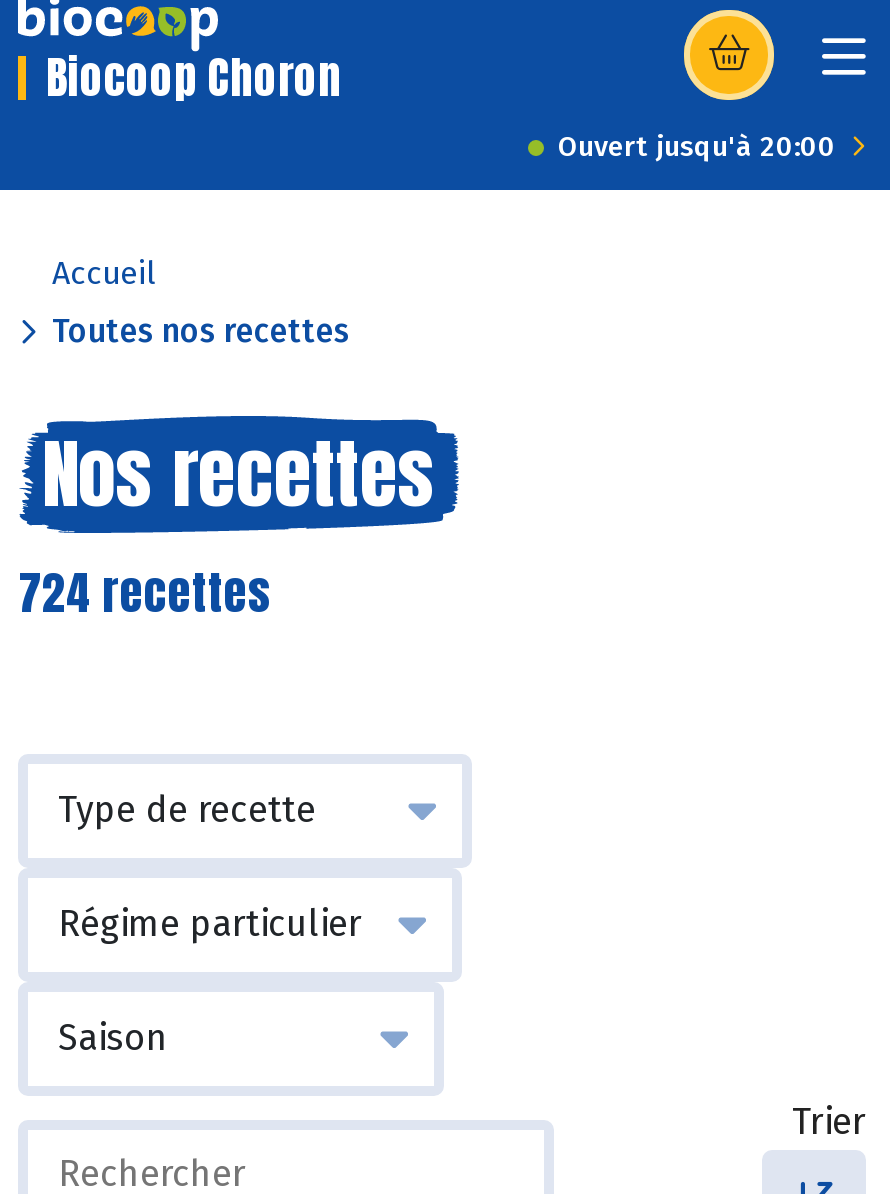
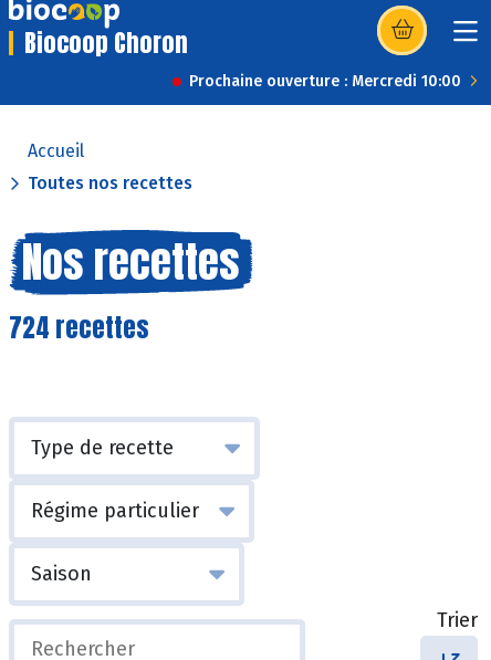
- Ouvert jusqu'à 20:00
+ Prochaine ouverture : Mercredi 10:00
